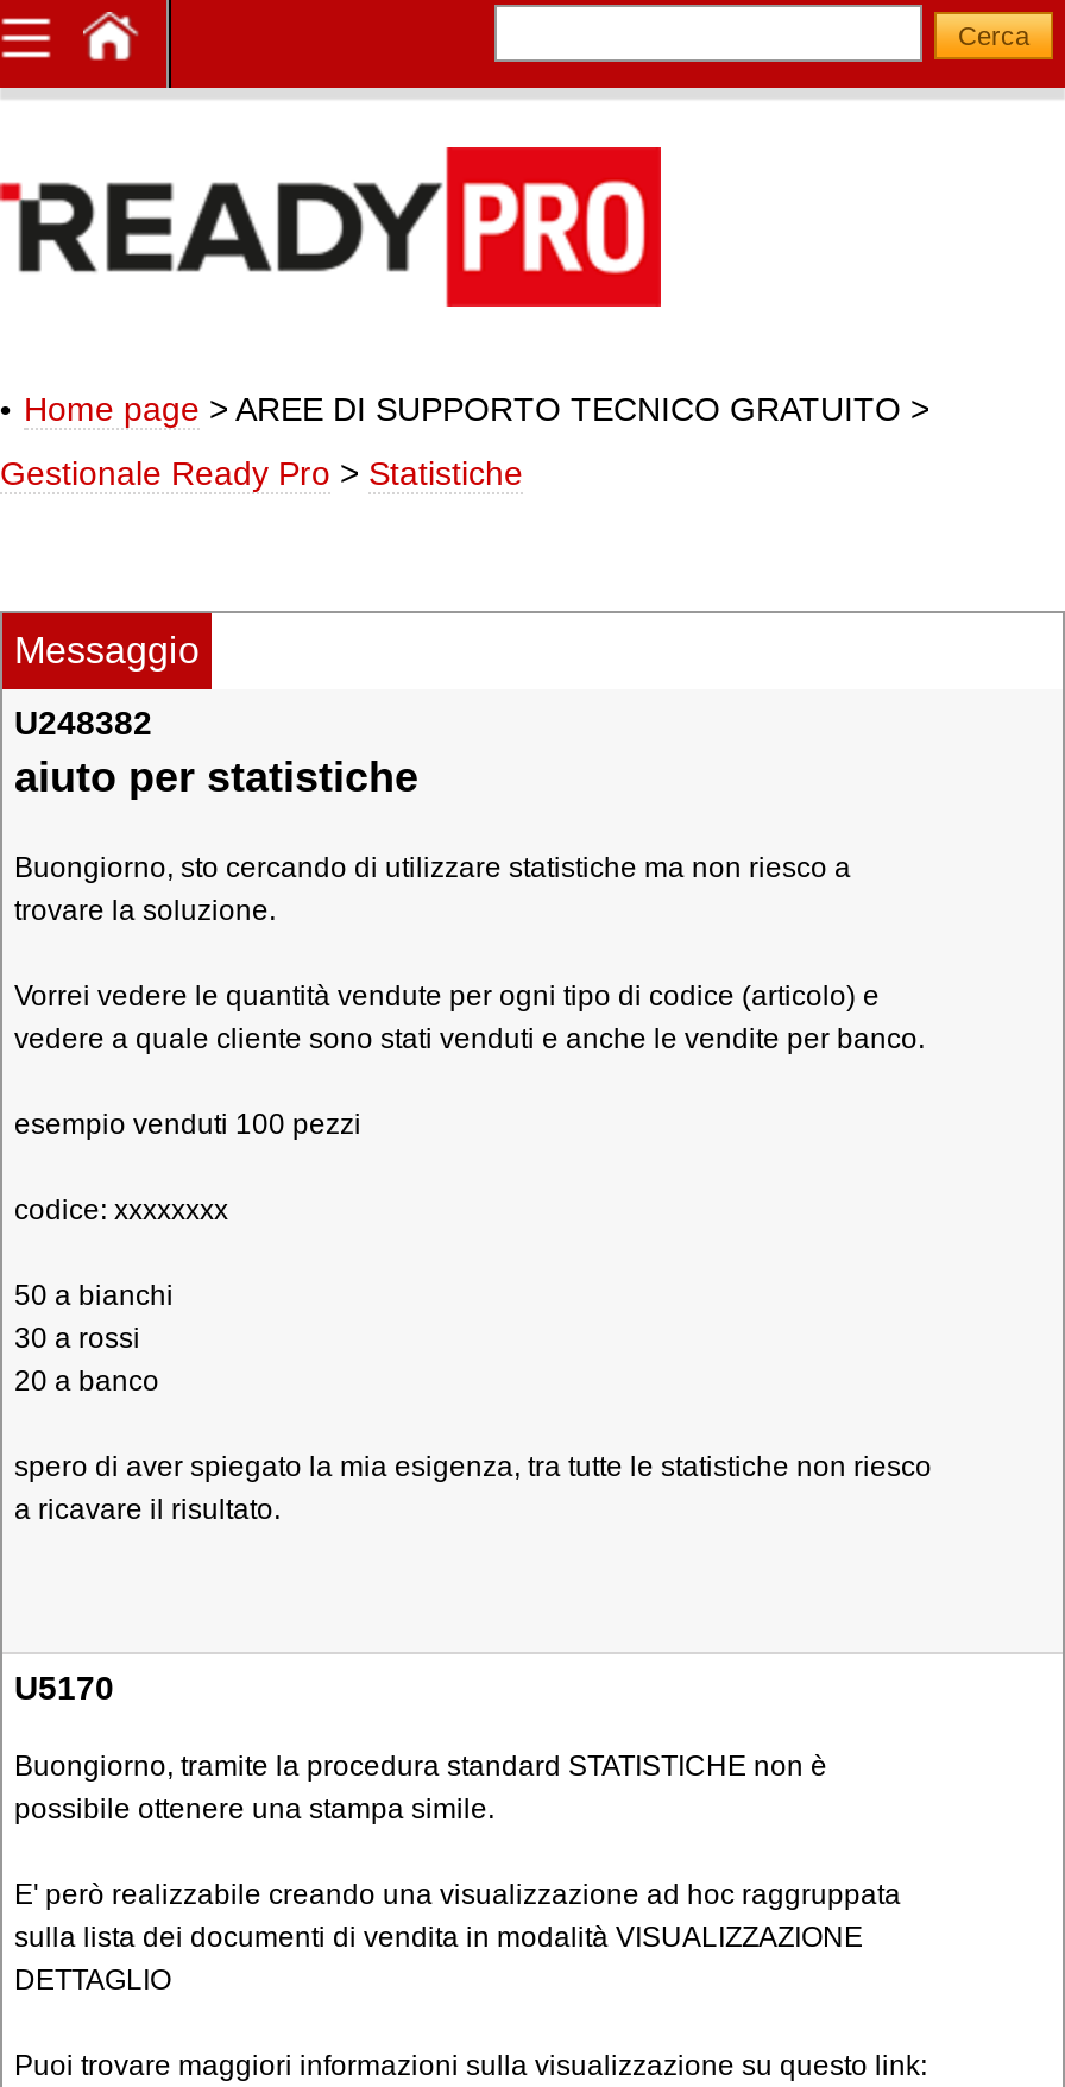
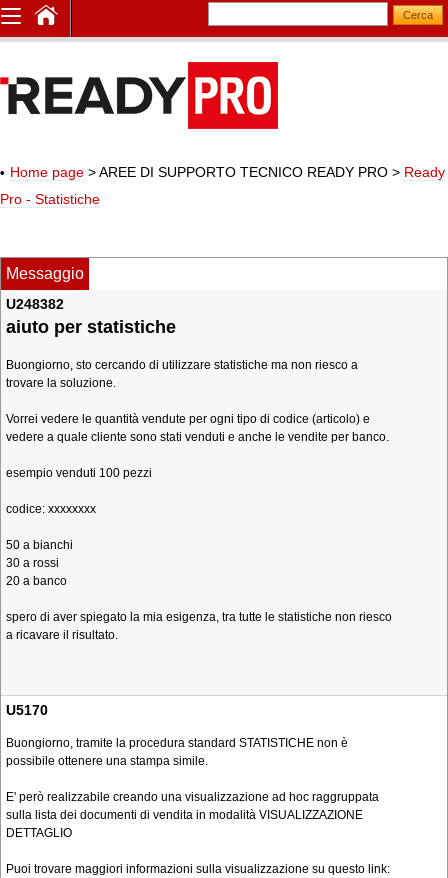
- Home page > AREE DI SUPPORTO TECNICO GRATUITO >
+ Home page > AREE DI SUPPORTO TECNICO READY PRO > Ready

- Gestionale Ready Pro > Statistiche
+ Pro - Statistiche
